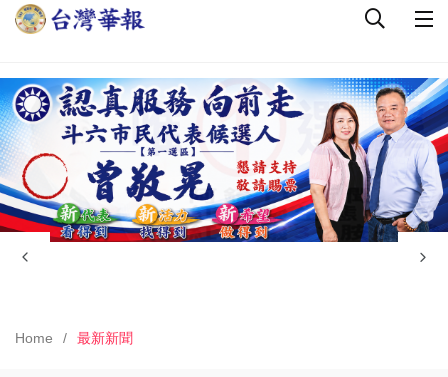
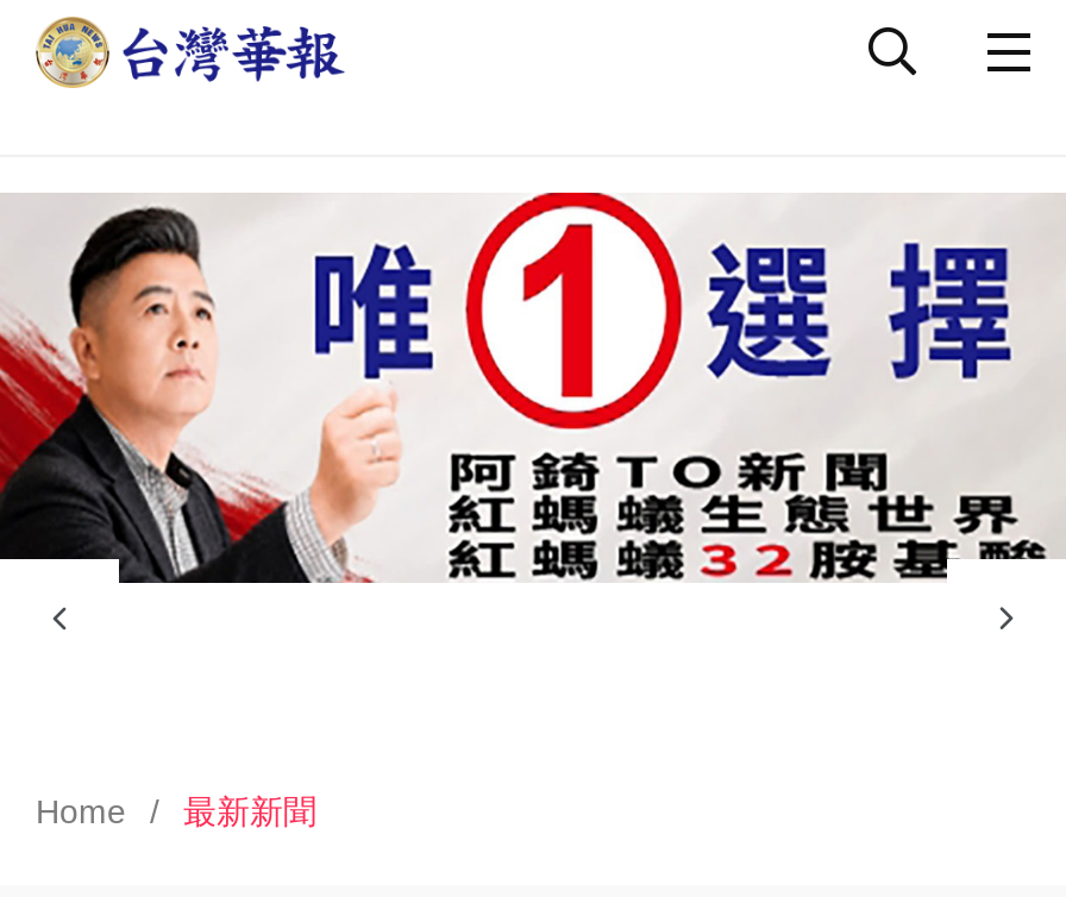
- [image]
+ [image]
